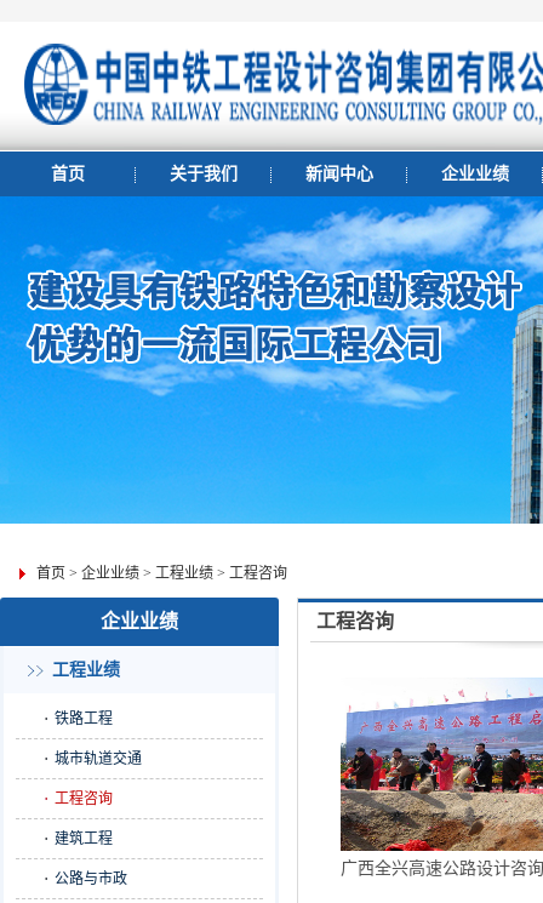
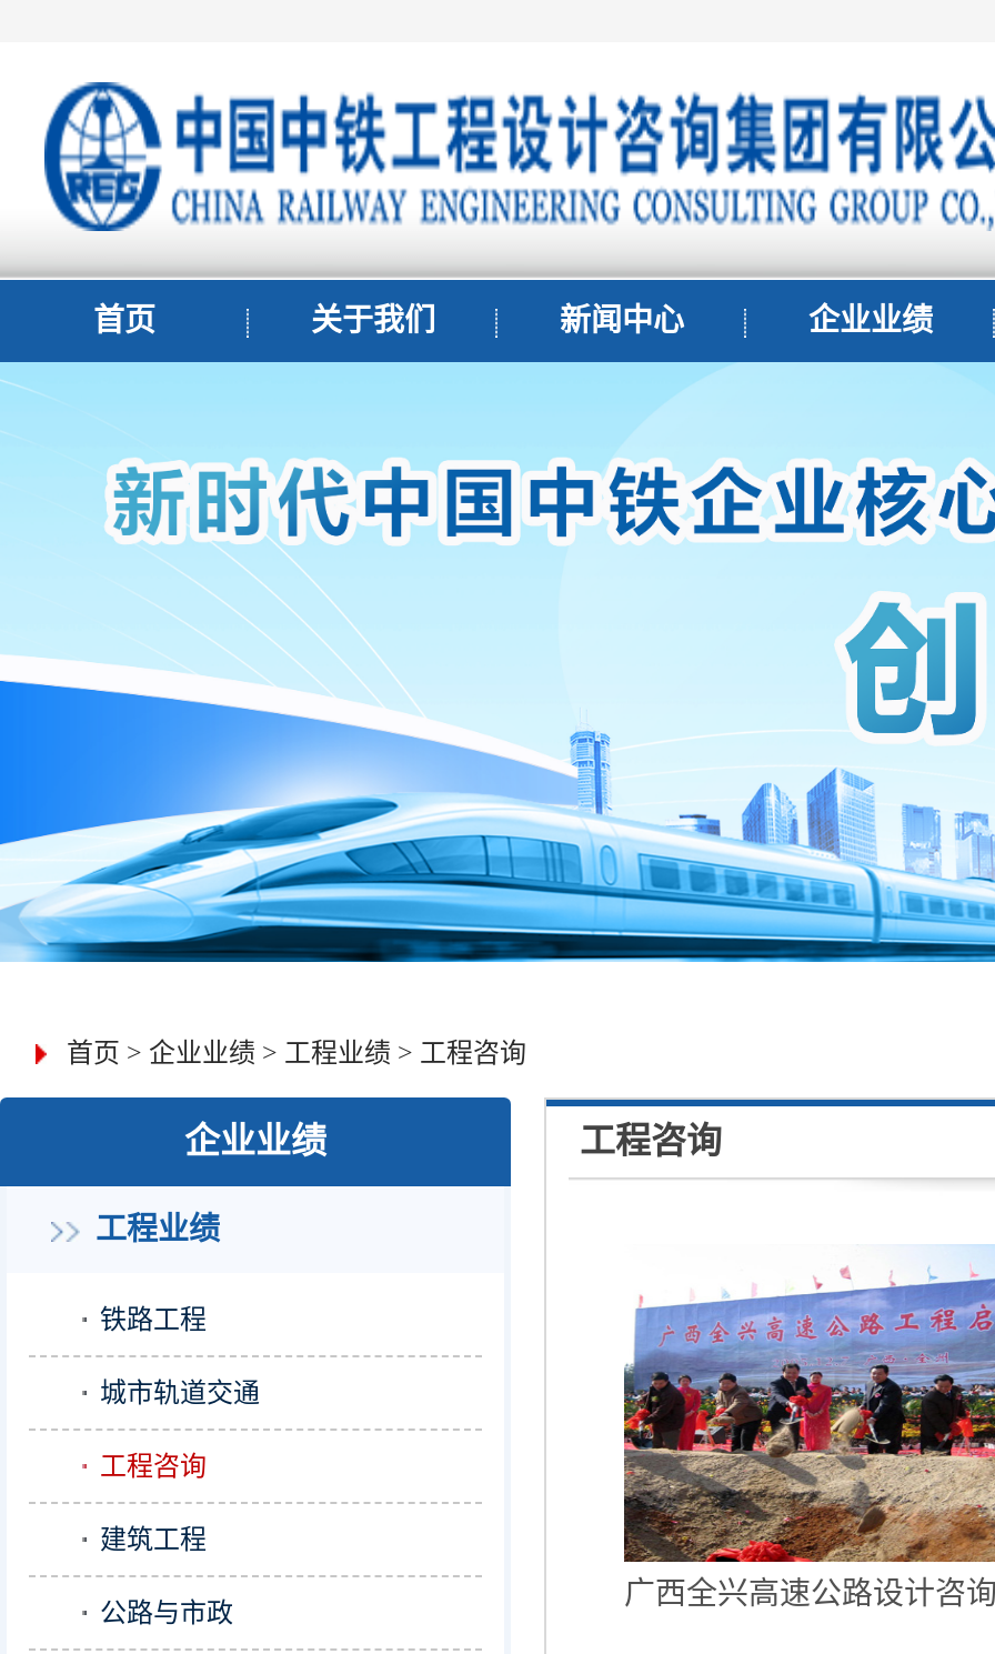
- [image]
+ [image]
